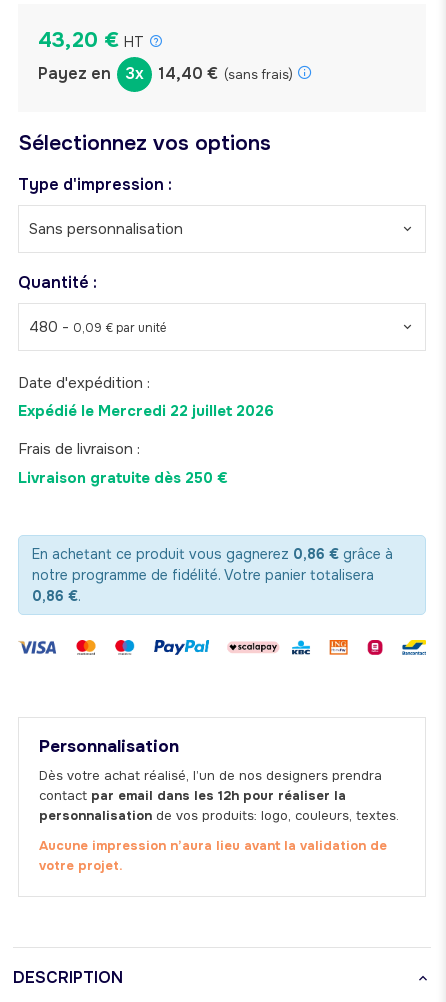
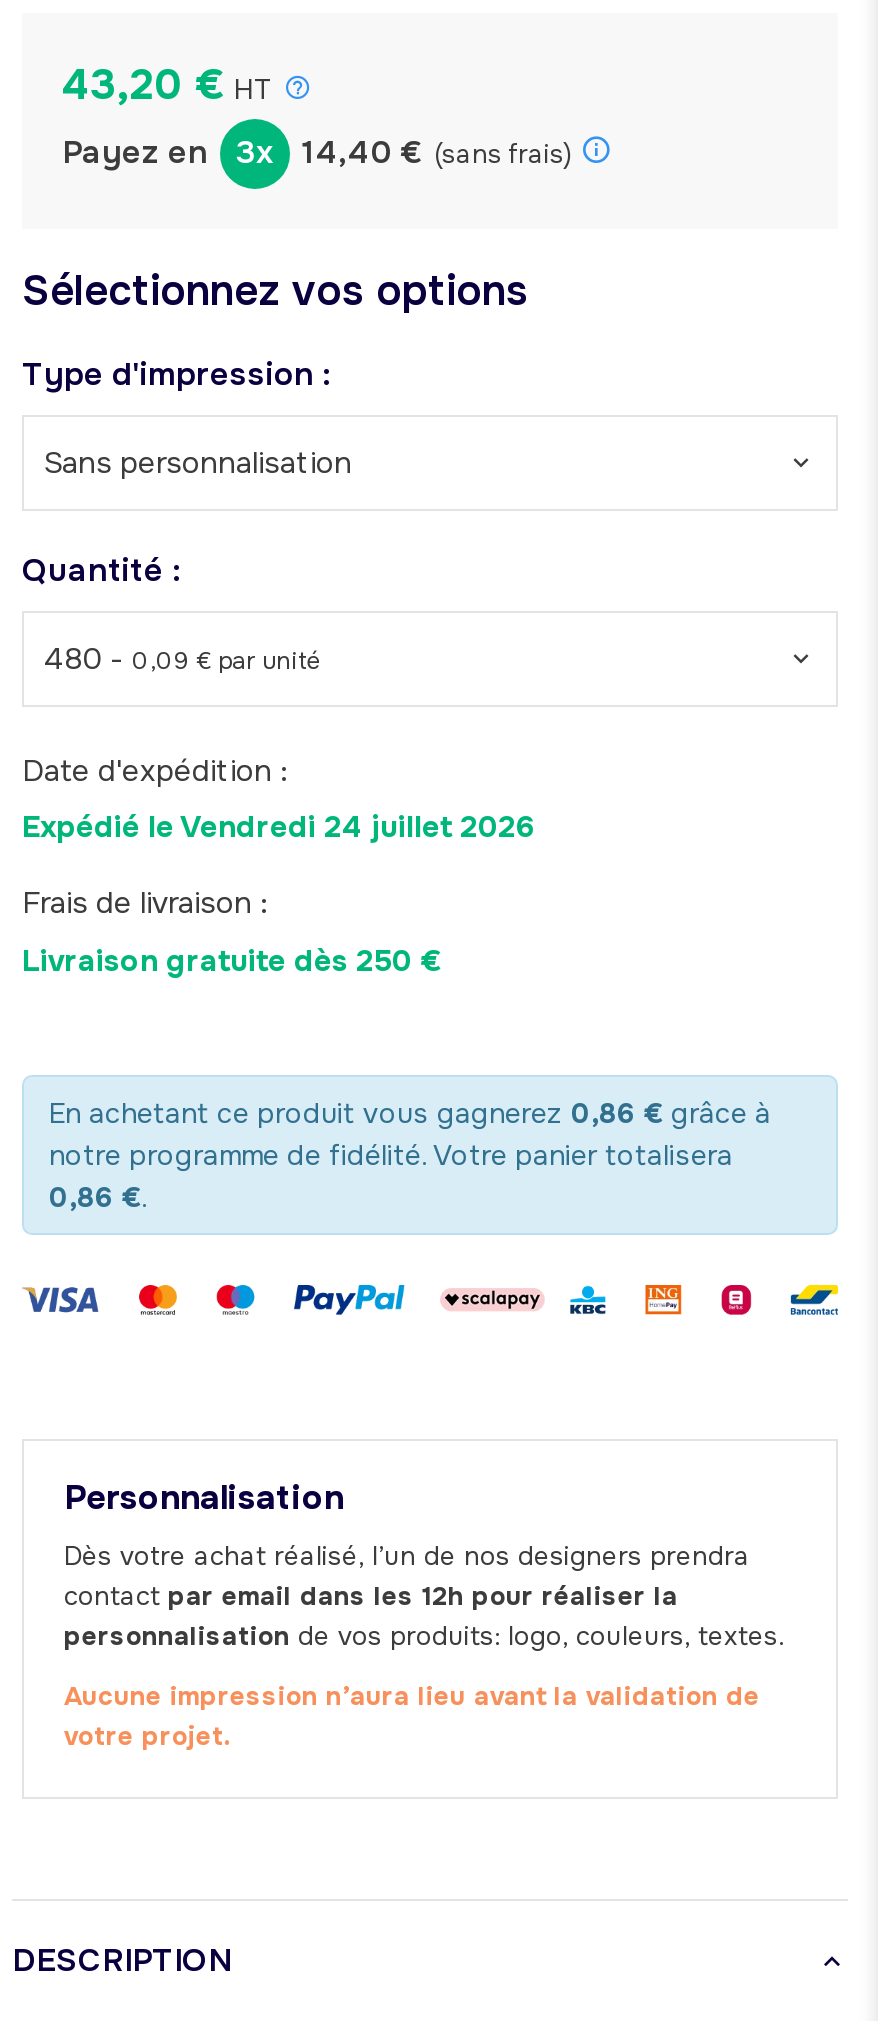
- Expédié le Mercredi 22 juillet 2026
+ Expédié le Vendredi 24 juillet 2026
